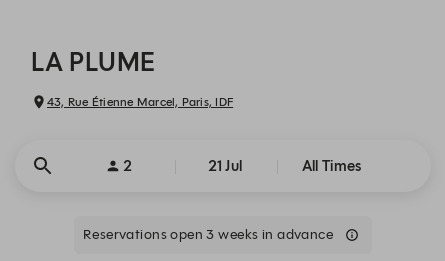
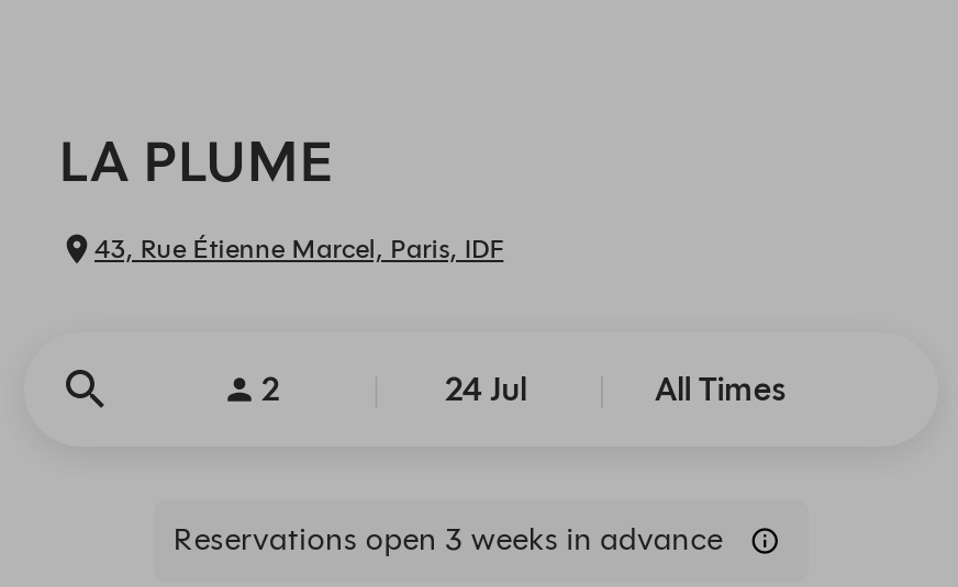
- 21 Jul
+ 24 Jul
